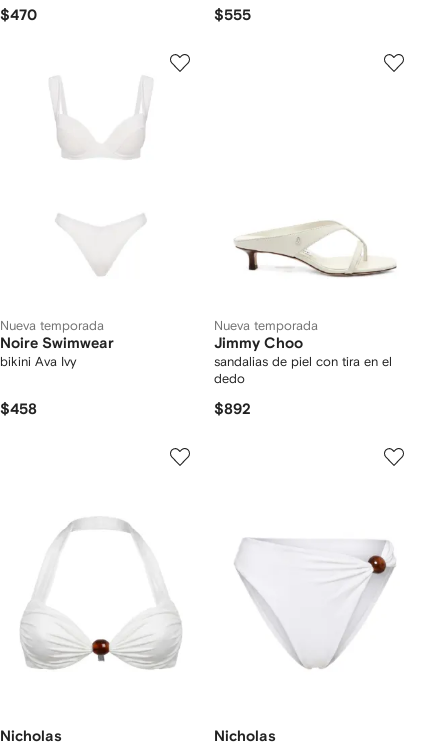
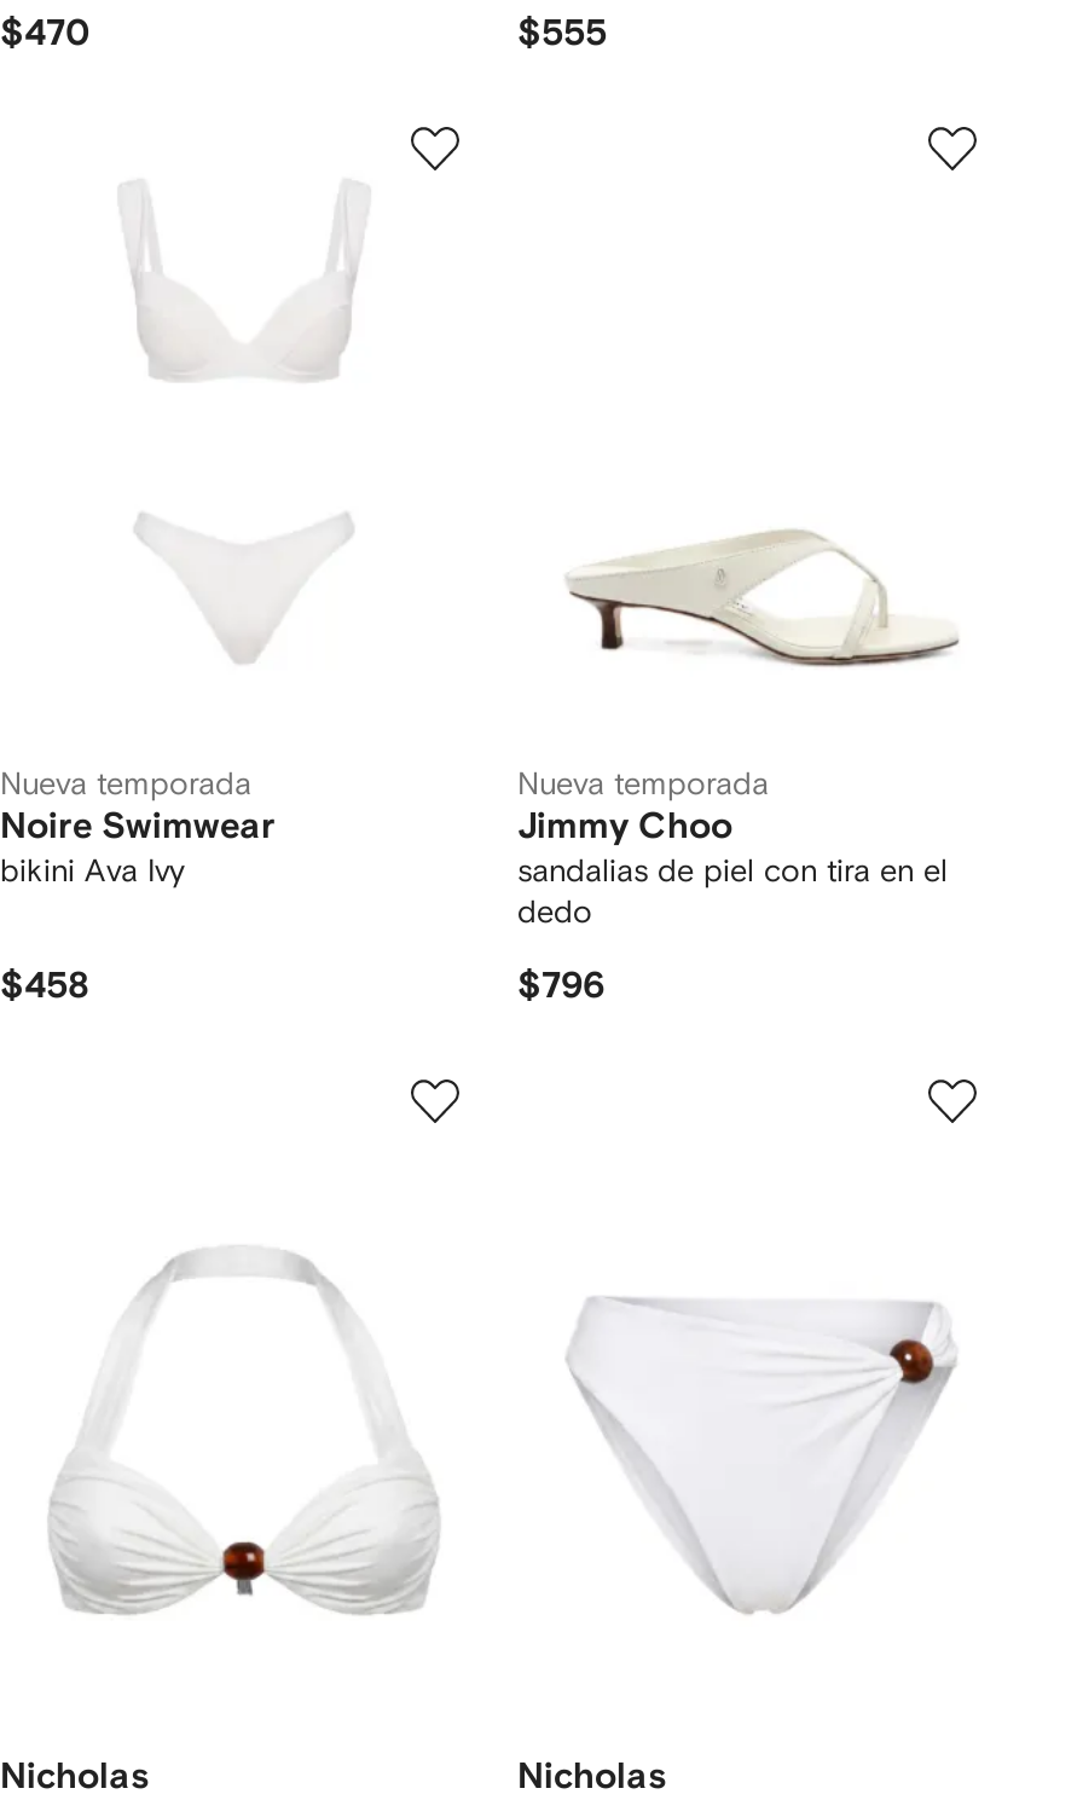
- $892
+ $796
